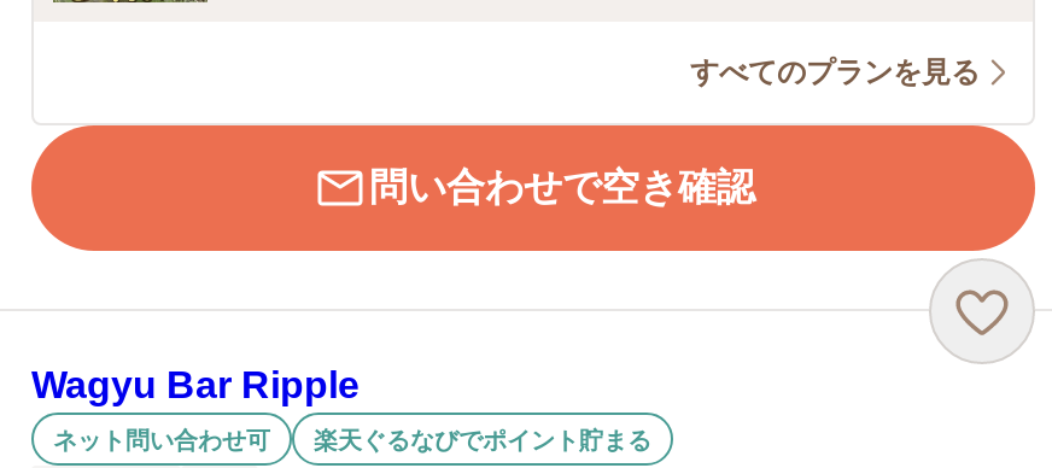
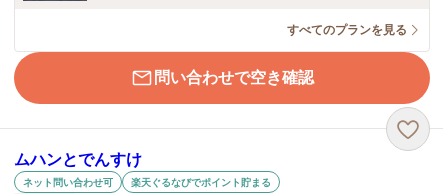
- Wagyu Bar Ripple
+ ムハンとでんすけ
